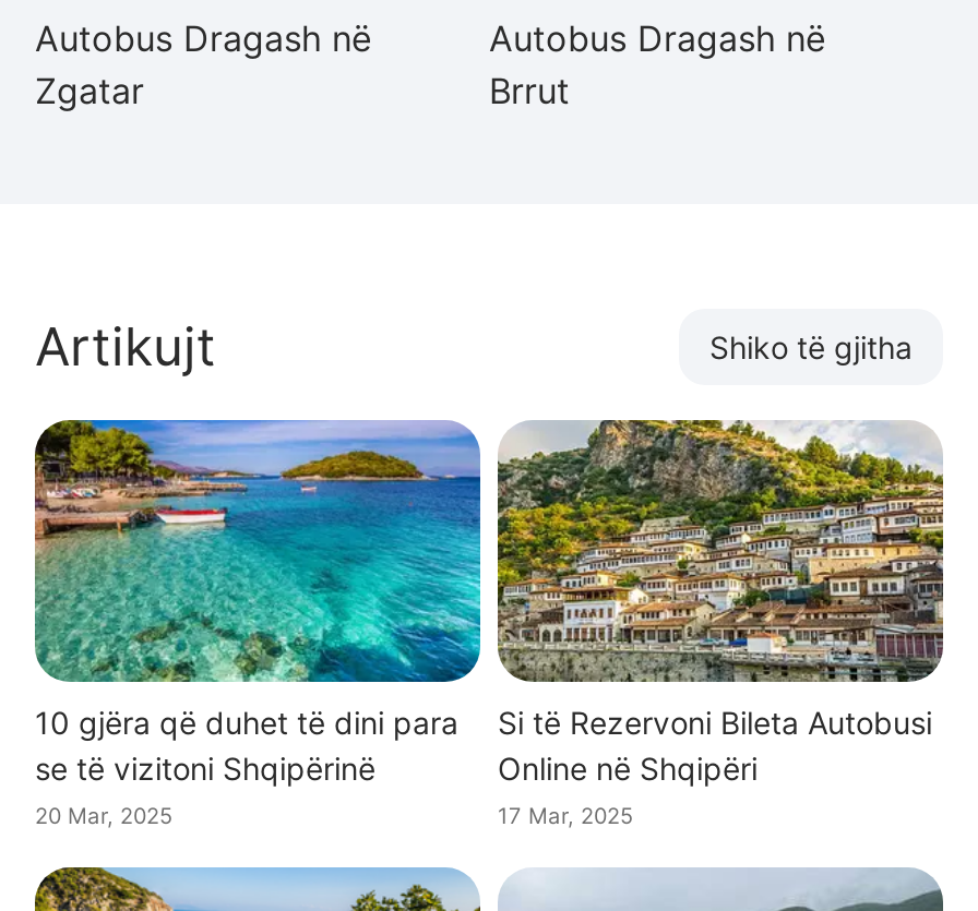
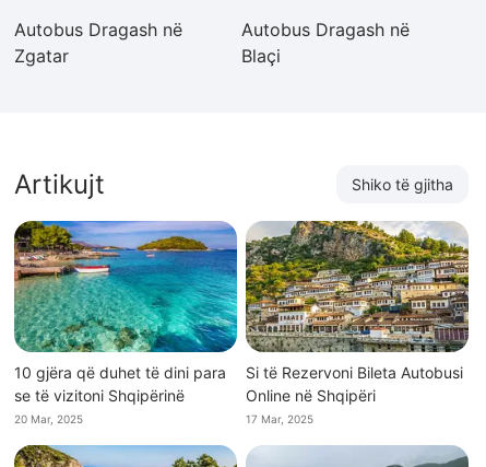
- Brrut
+ Blaçi
